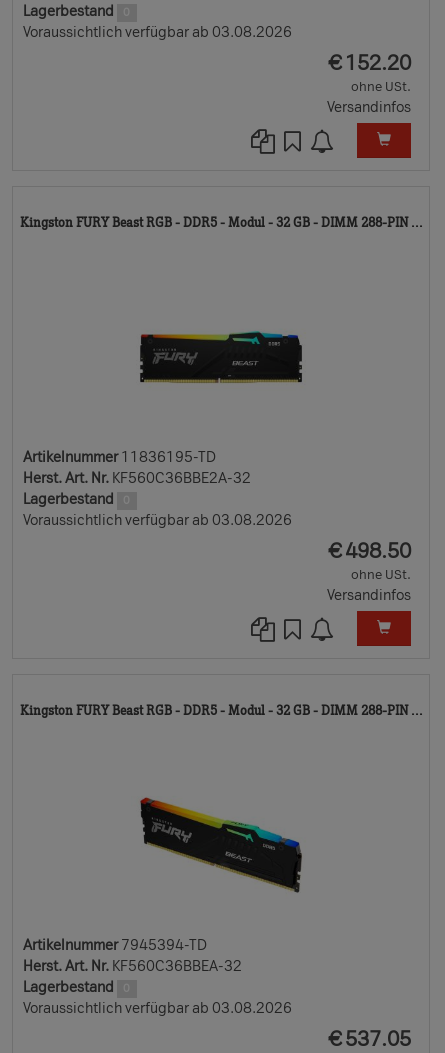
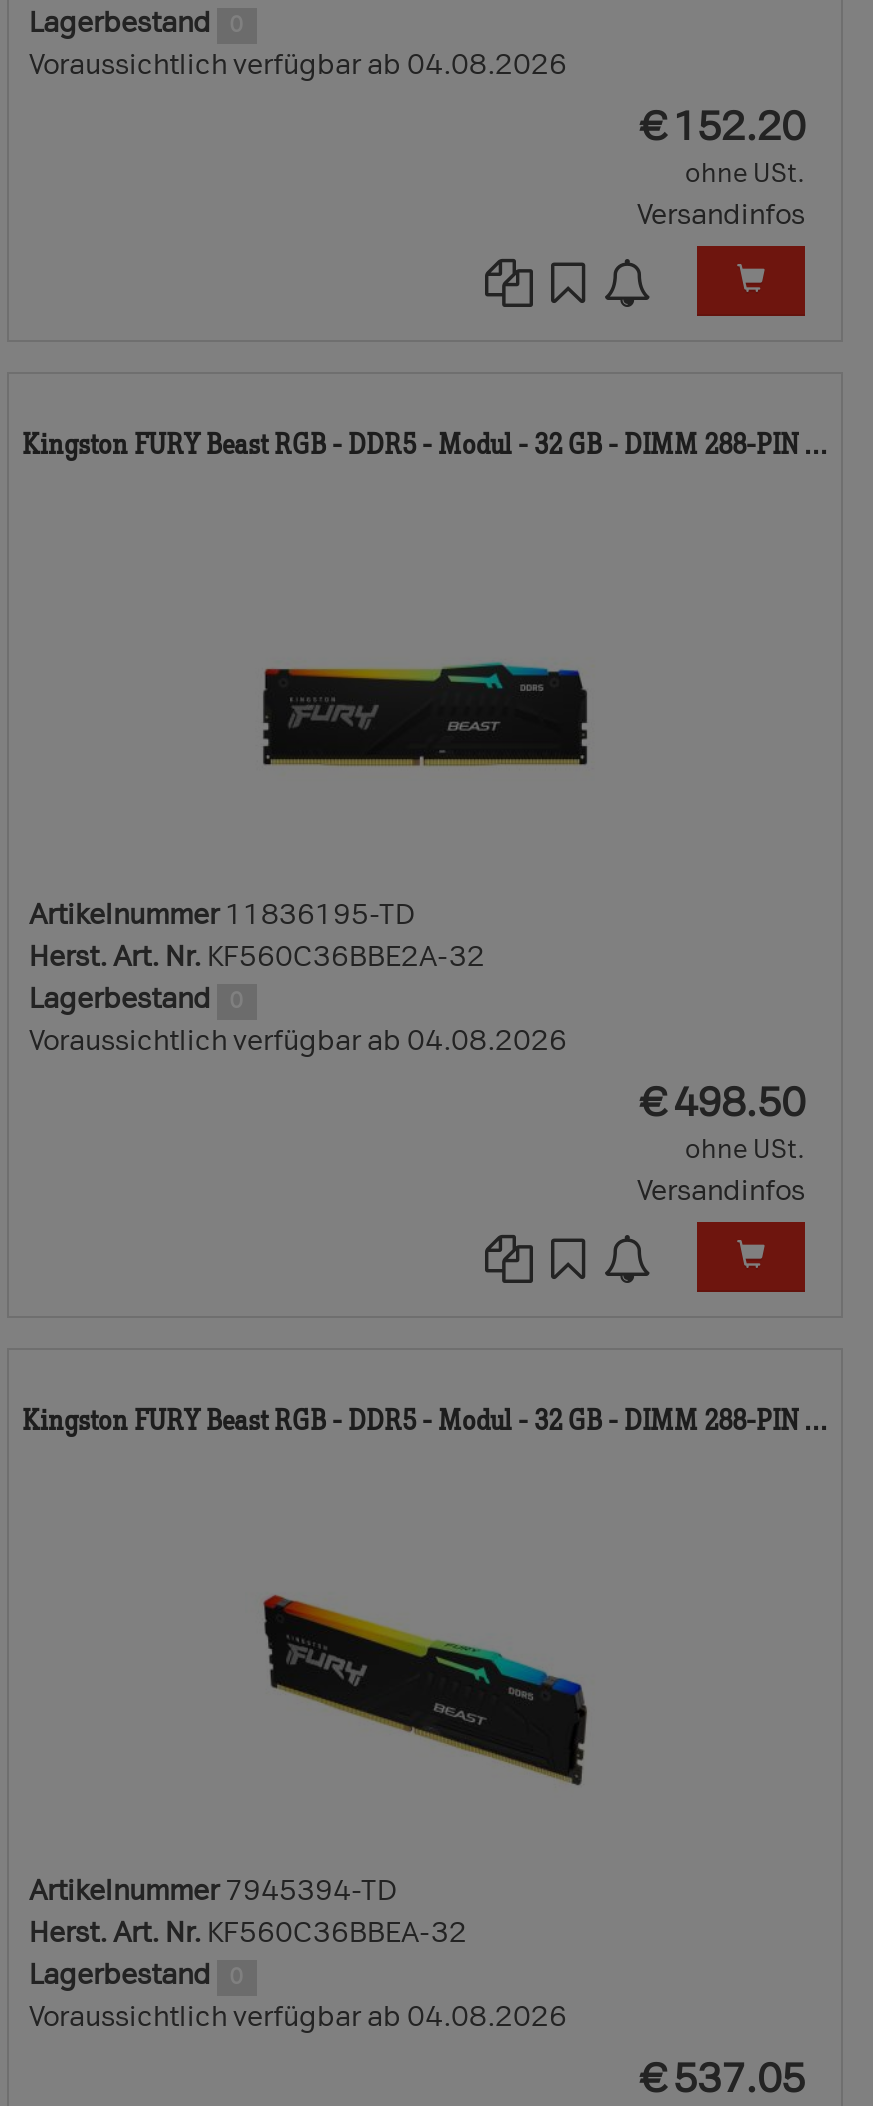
- Voraussichtlich verfügbar ab 03.08.2026
+ Voraussichtlich verfügbar ab 04.08.2026

- Voraussichtlich verfügbar ab 03.08.2026
+ Voraussichtlich verfügbar ab 04.08.2026

- Voraussichtlich verfügbar ab 03.08.2026
+ Voraussichtlich verfügbar ab 04.08.2026
